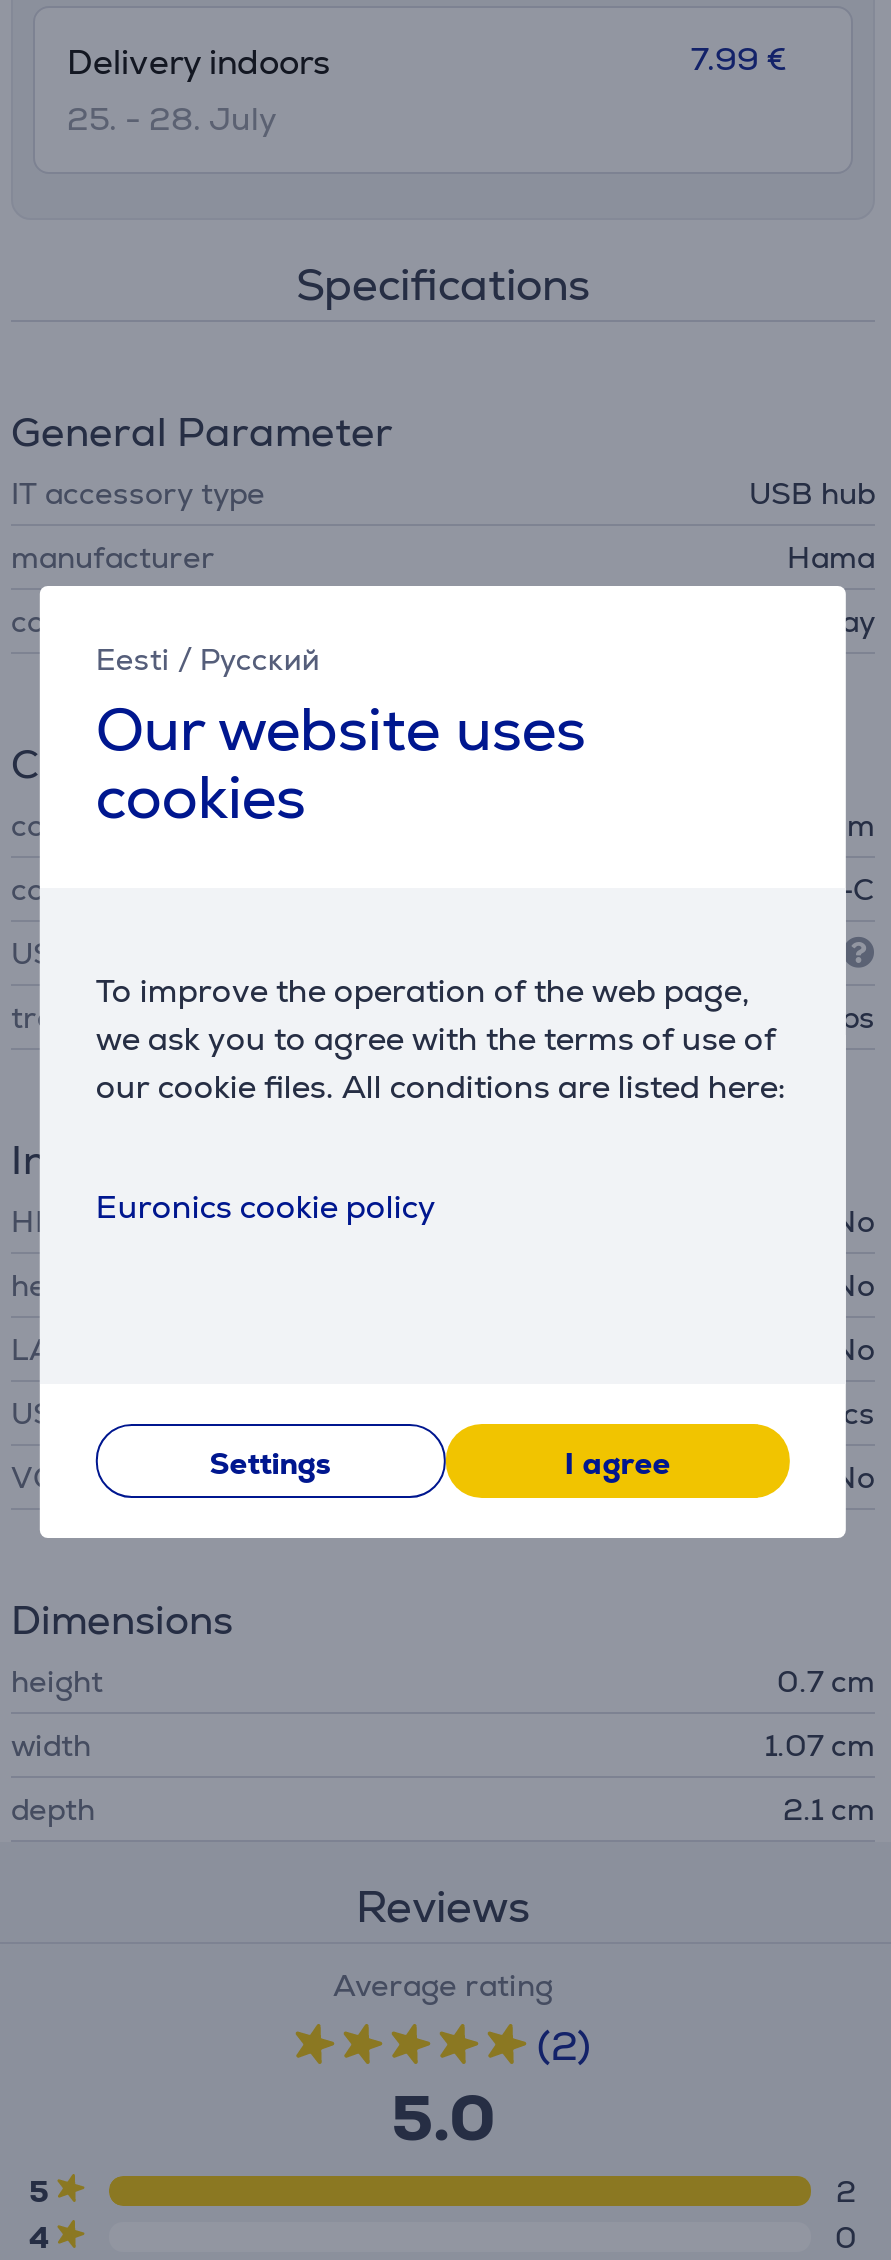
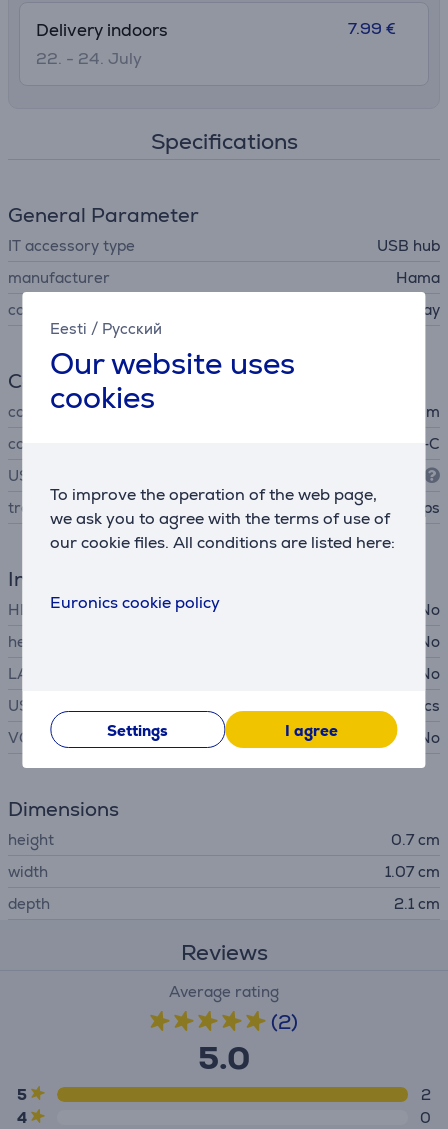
- 25. - 28. July
+ 22. - 24. July
